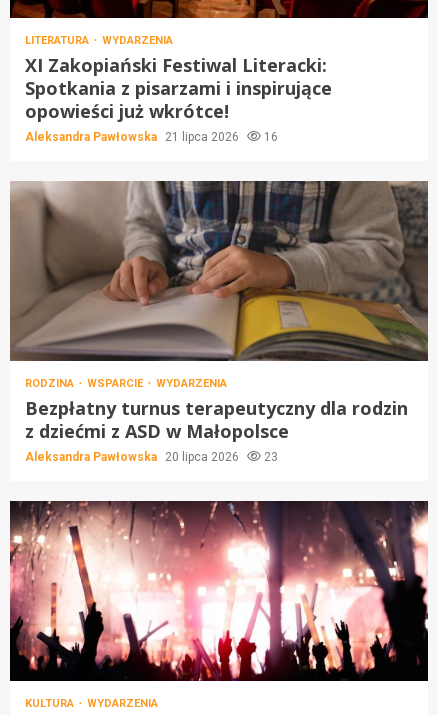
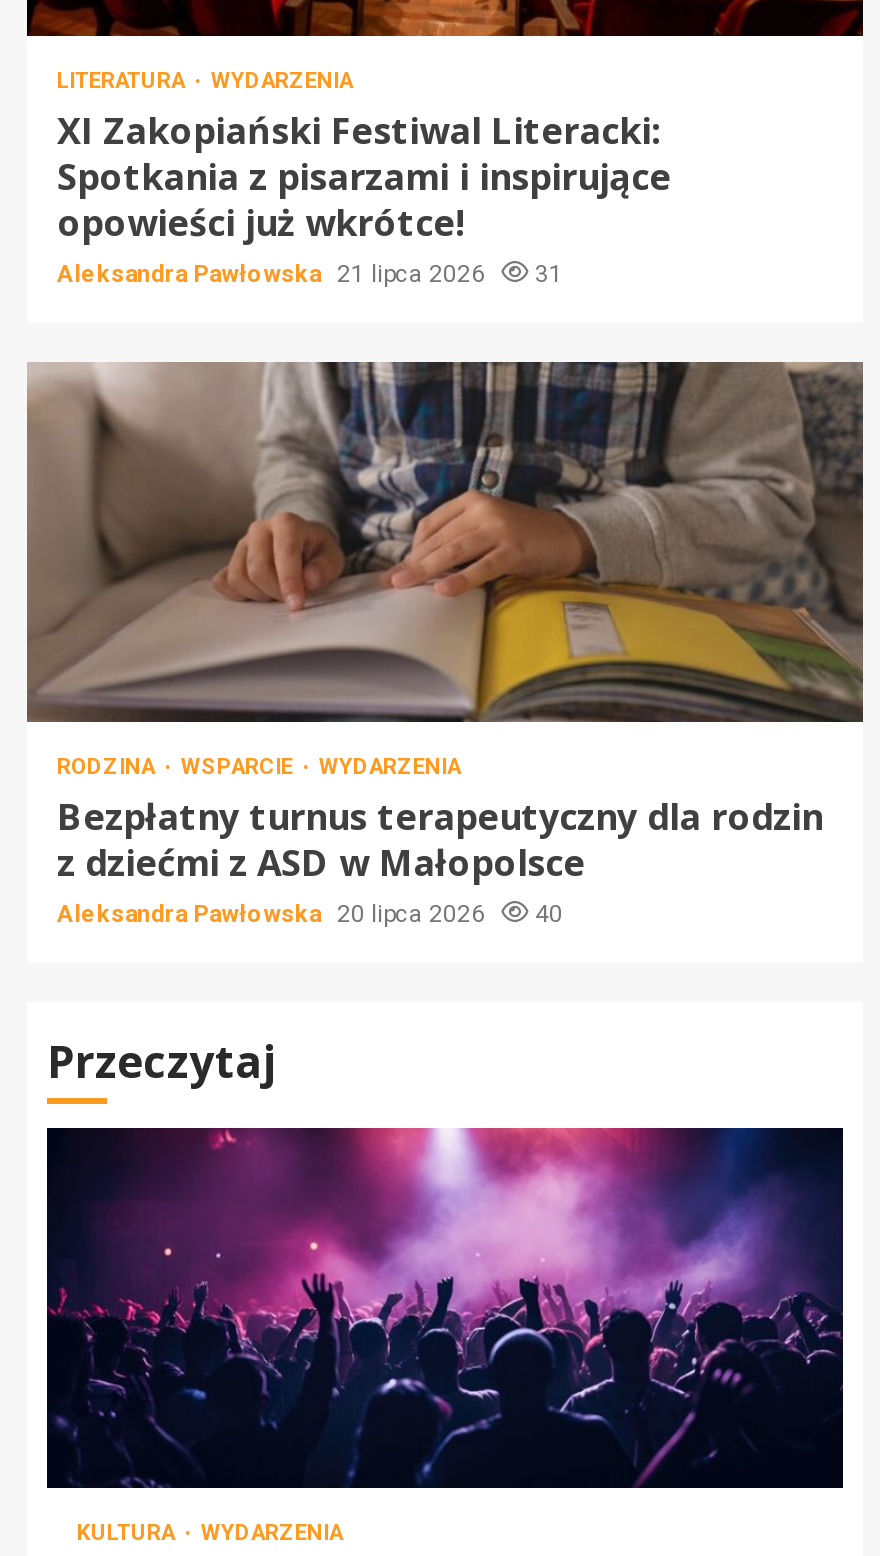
- Aleksandra Pawłowska 21 lipca 2026 16
+ Aleksandra Pawłowska 21 lipca 2026 31

- 23
+ 40
+ Przeczytaj

- [image]
+ [image]
